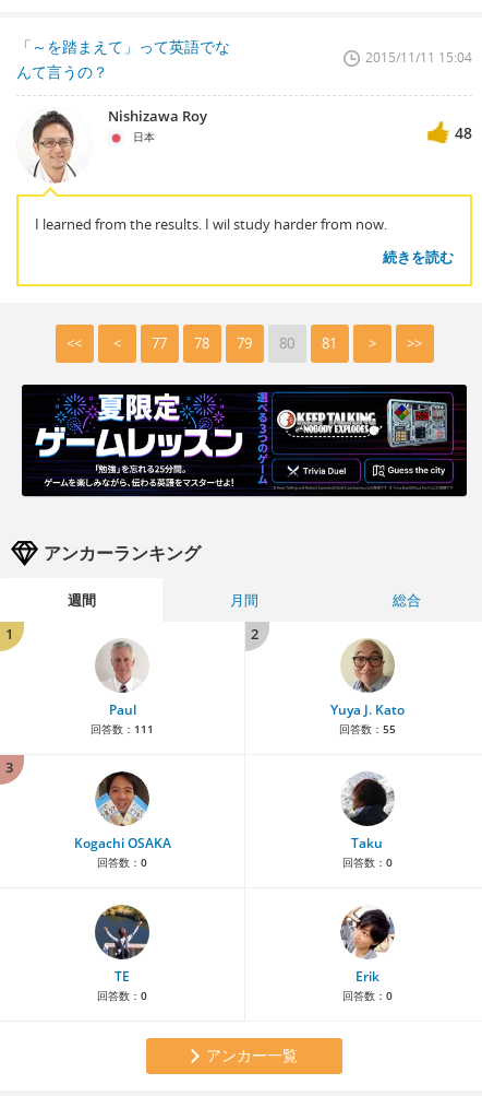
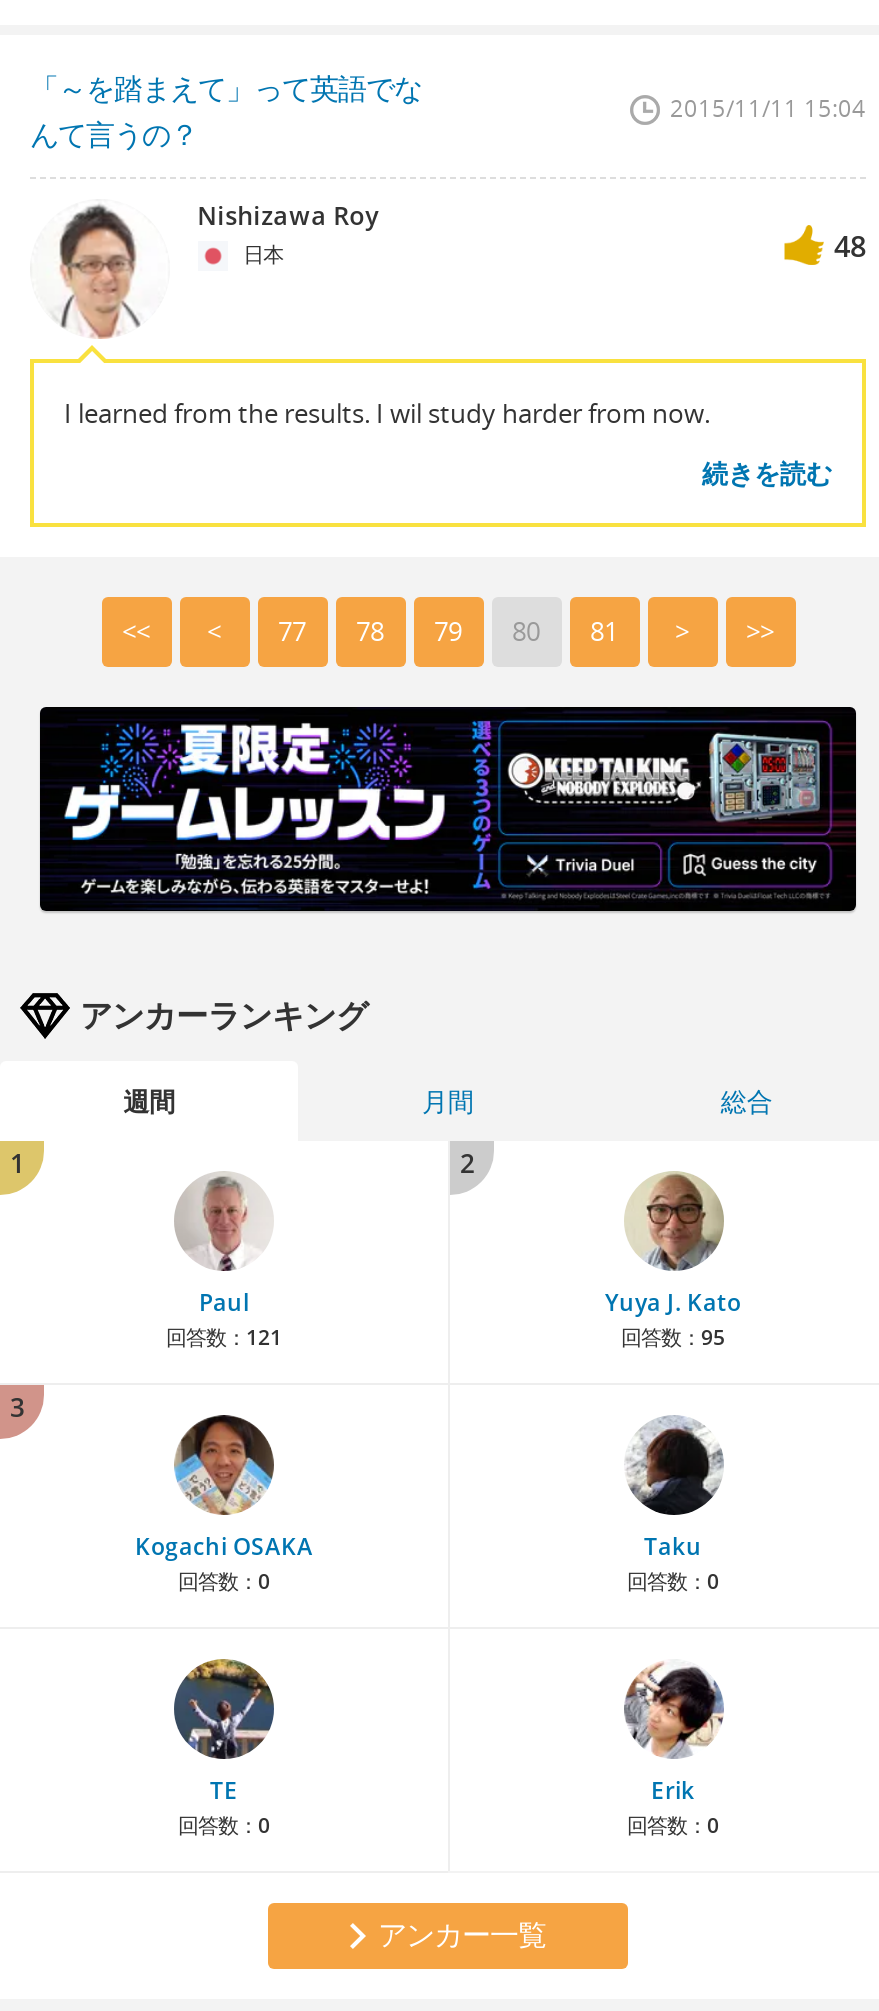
- 回答数：111
+ 回答数：121

- 回答数：55
+ 回答数：95
